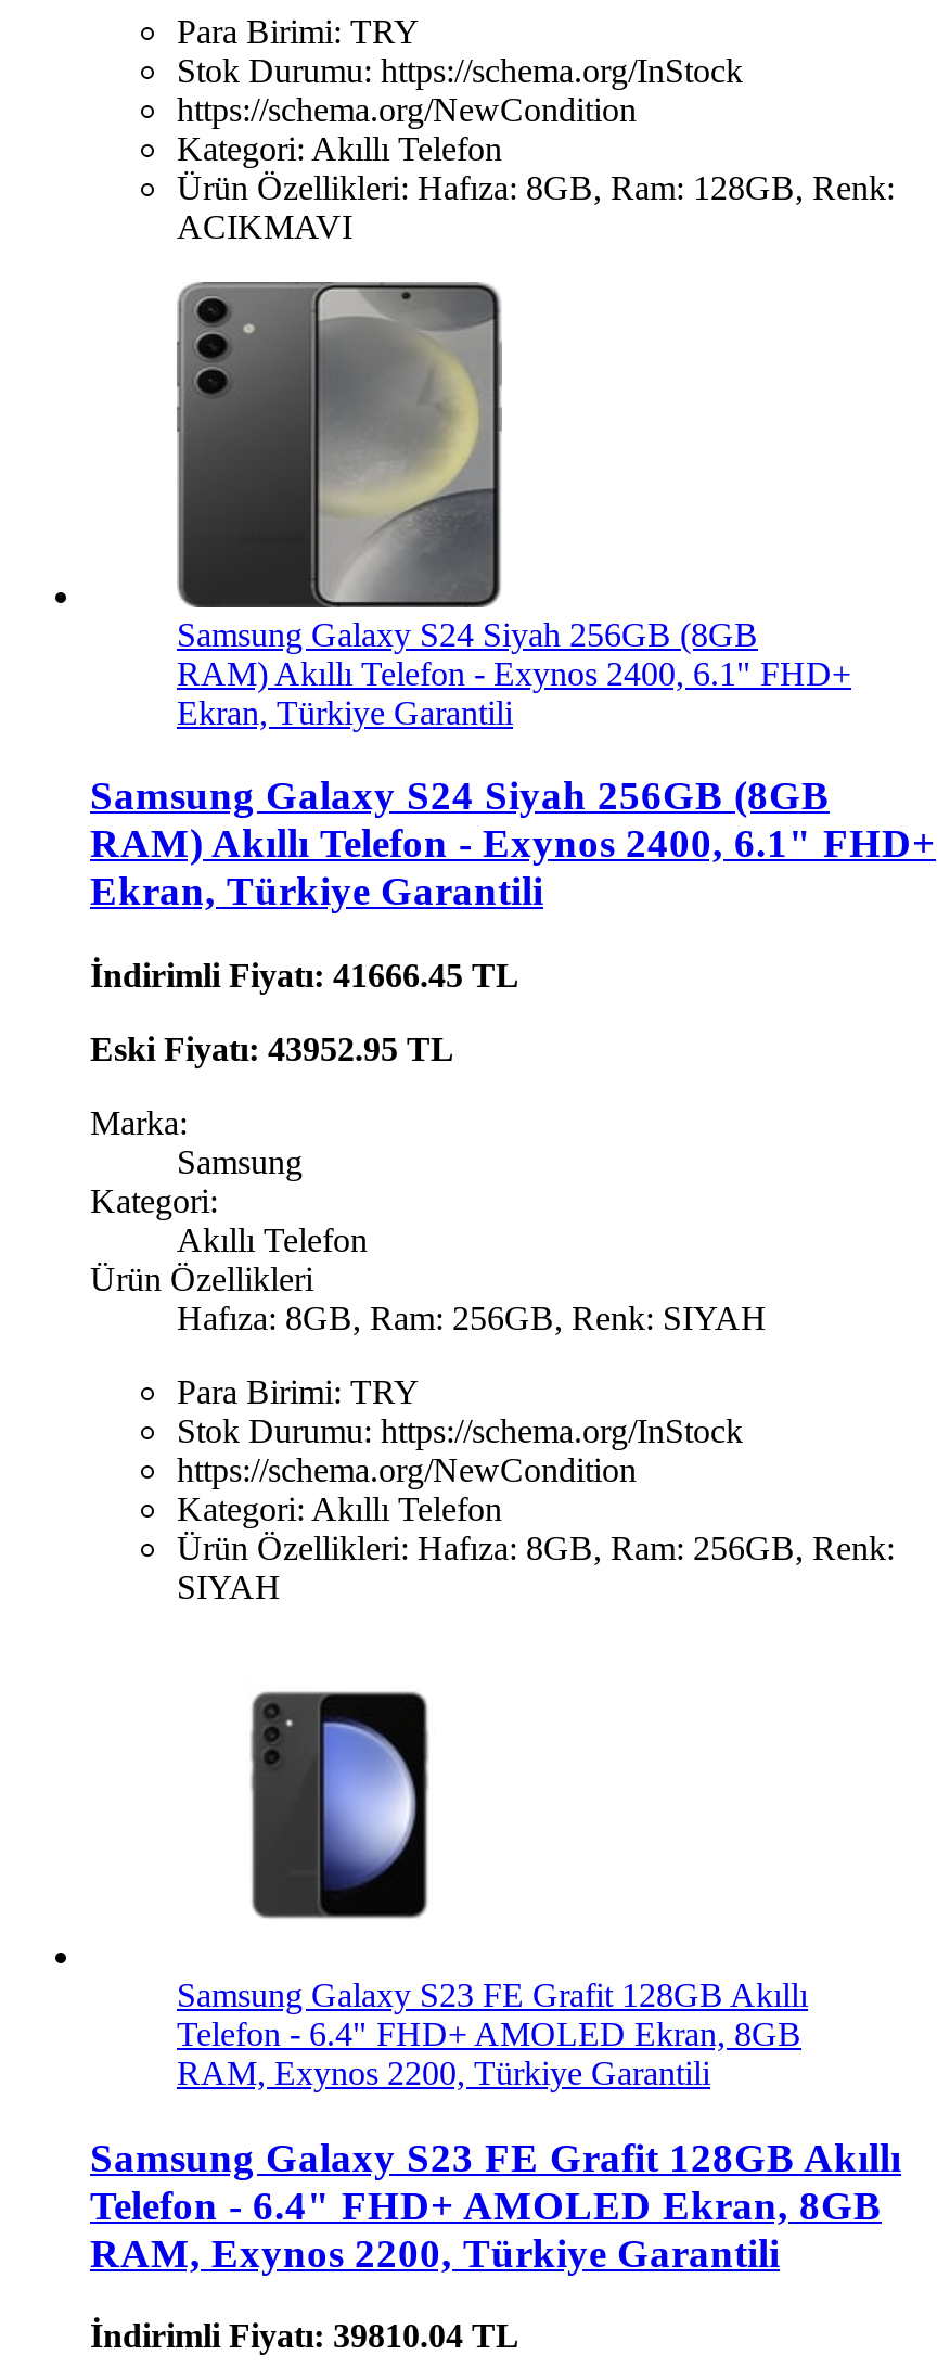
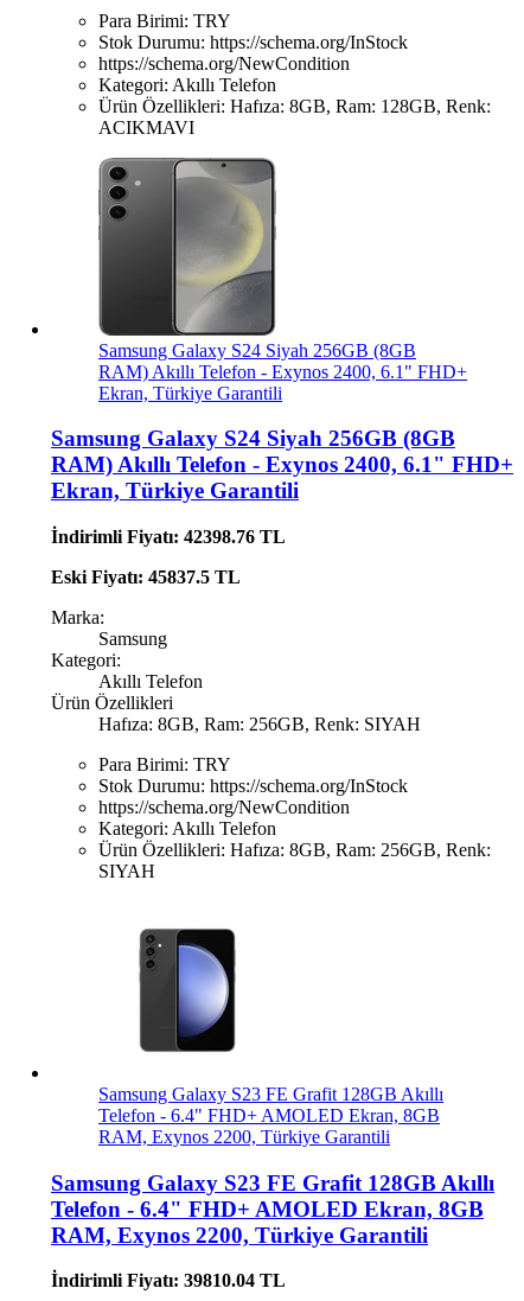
- İndirimli Fiyatı: 41666.45 TL
+ İndirimli Fiyatı: 42398.76 TL

- Eski Fiyatı: 43952.95 TL
+ Eski Fiyatı: 45837.5 TL
